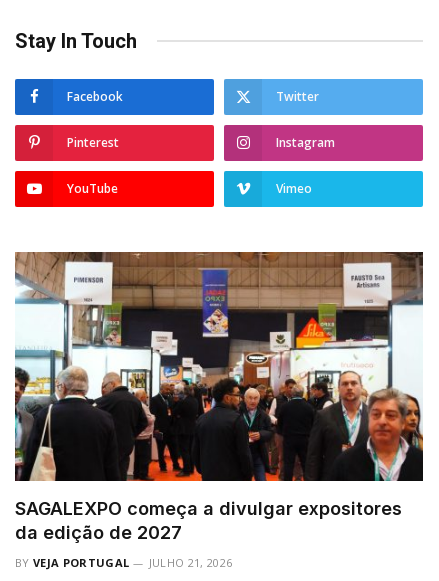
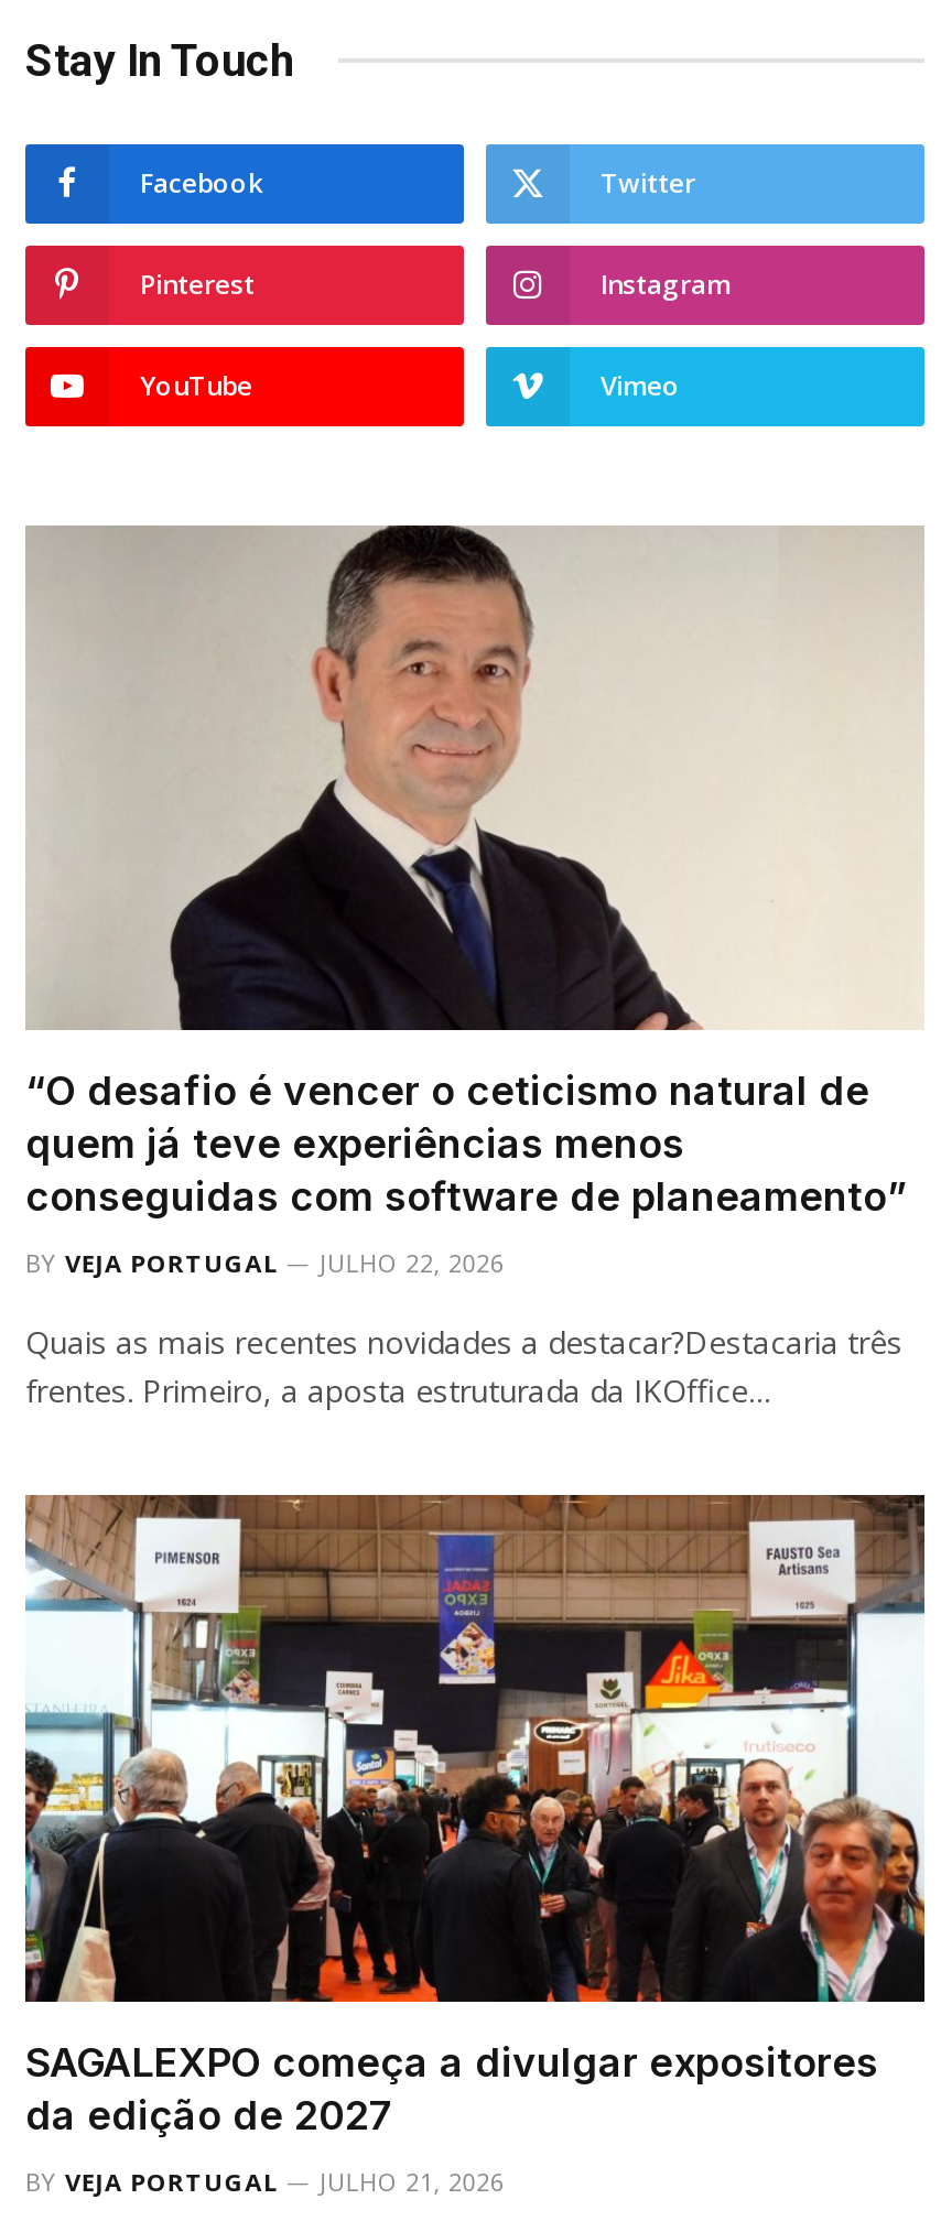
+ [image]
+ “O desafio é vencer o ceticismo natural de
+ quem já teve experiências menos
+ conseguidas com software de planeamento”
+ BY VEJA PORTUGAL
+ JULHO 22, 2026
+ Quais as mais recentes novidades a destacar?Destacaria três
+ frentes. Primeiro, a aposta estruturada da IKOffice…
